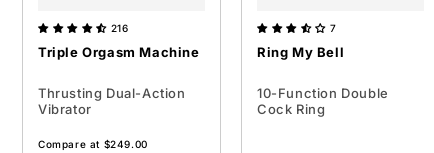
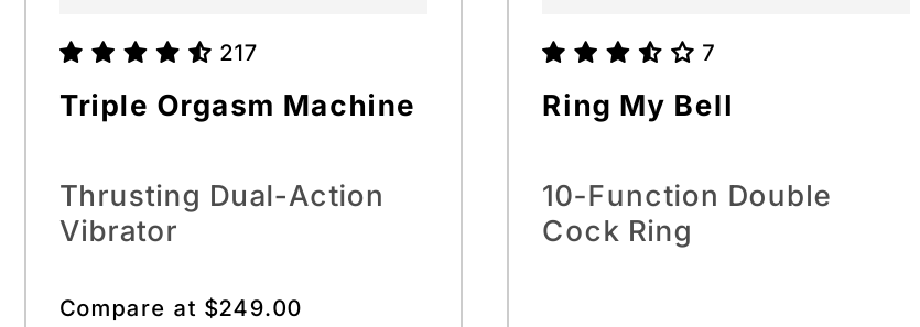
- 216
+ 217
